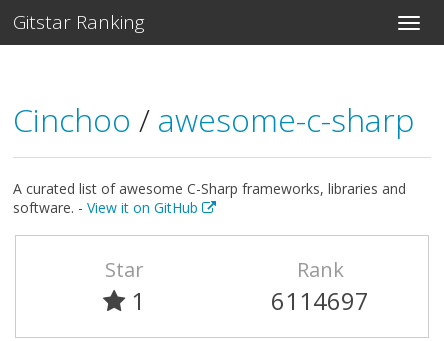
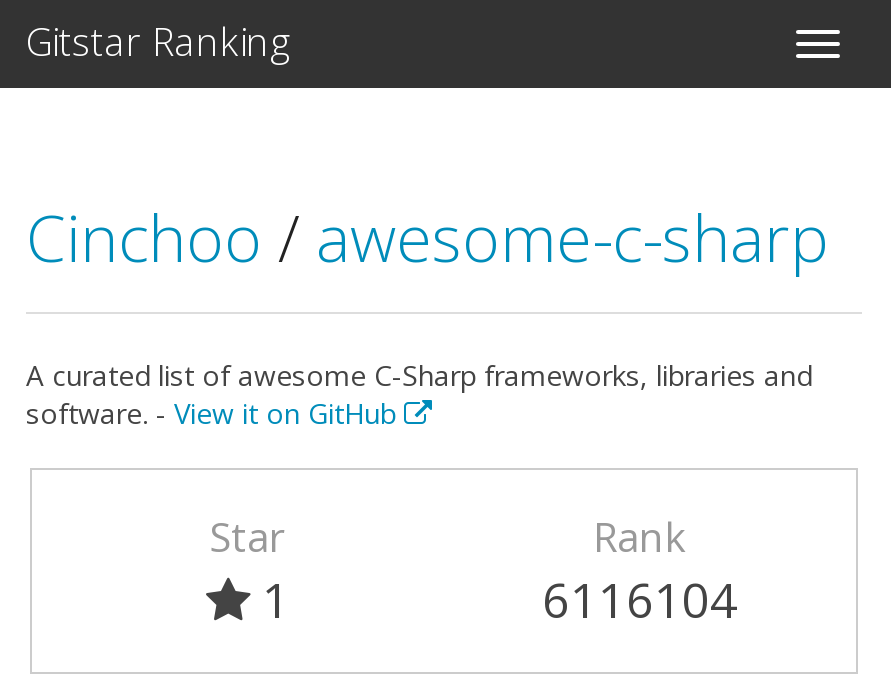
- 6114697
+ 6116104
